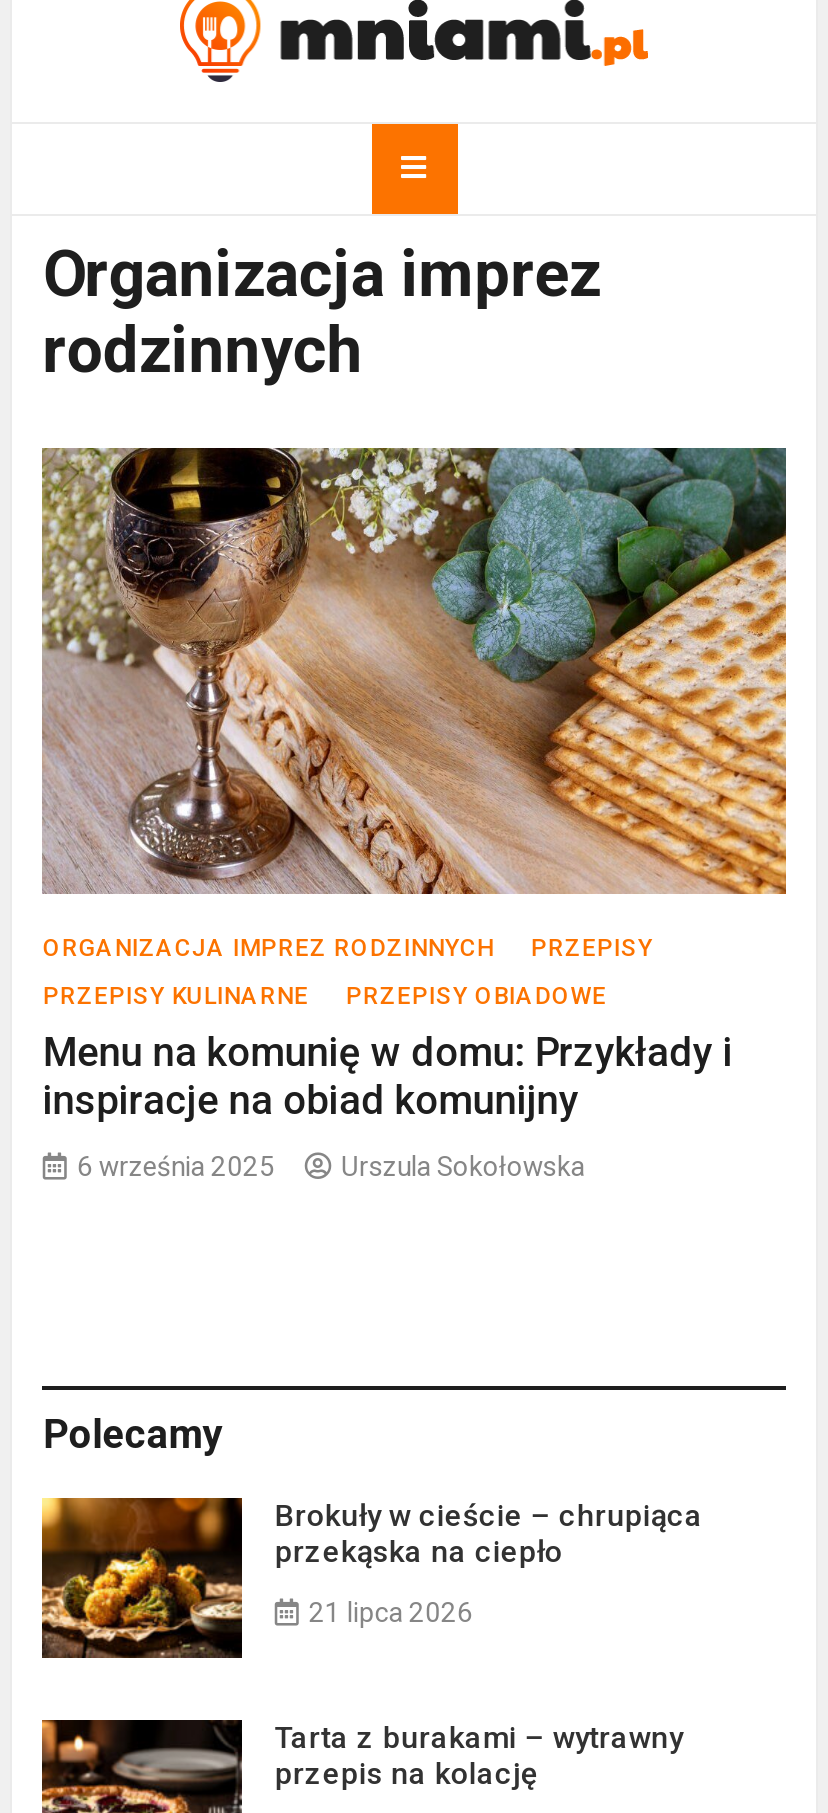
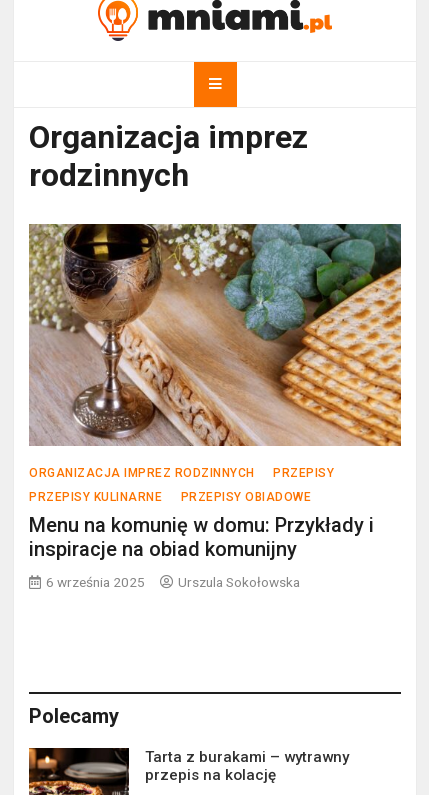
- [image]
- Brokuły w cieście – chrupiąca
- przekąska na ciepło
- 21 lipca 2026
